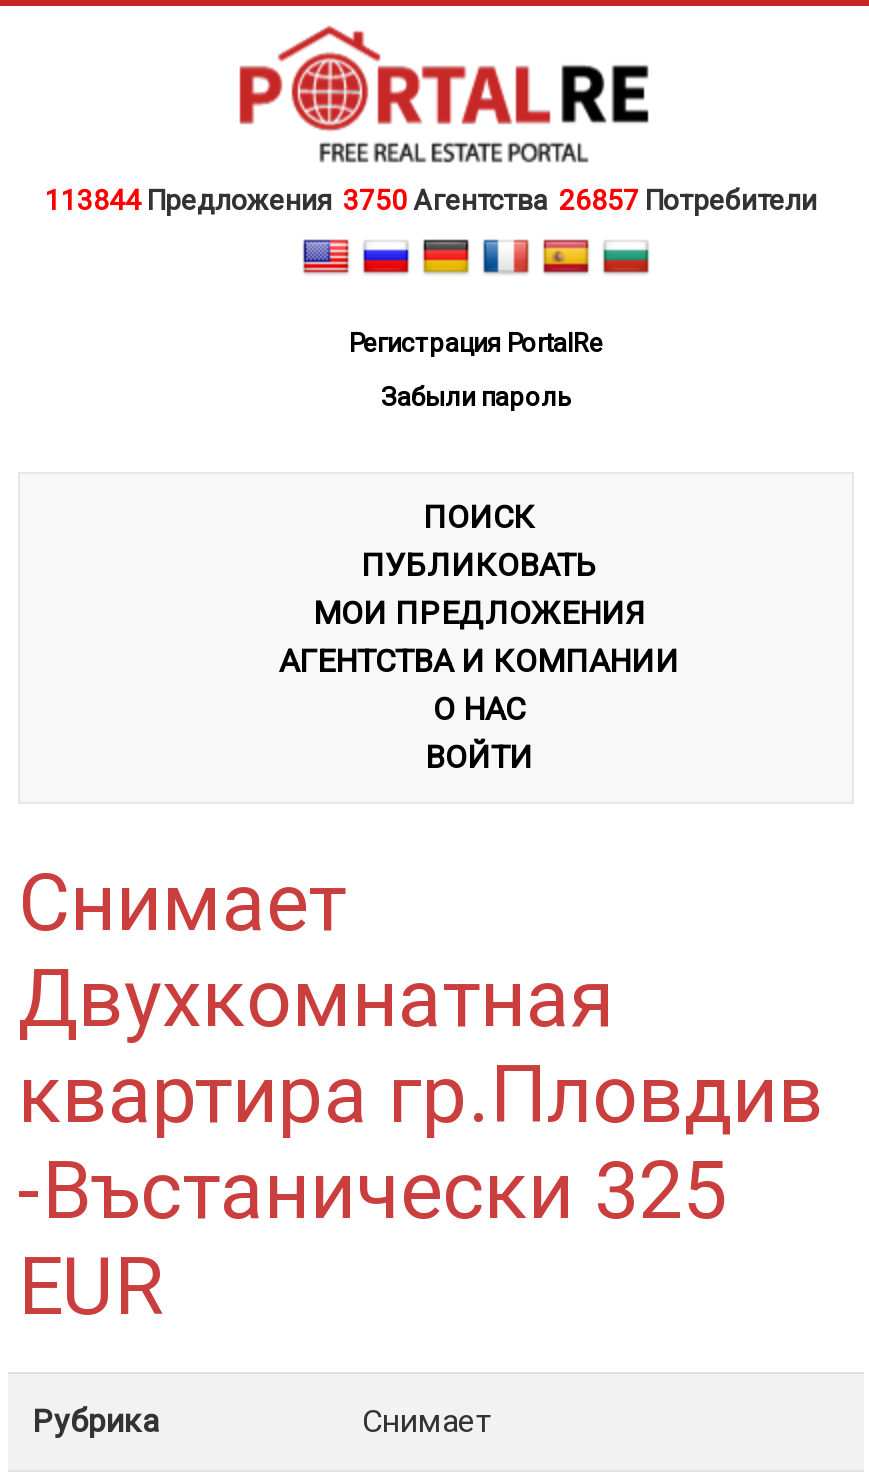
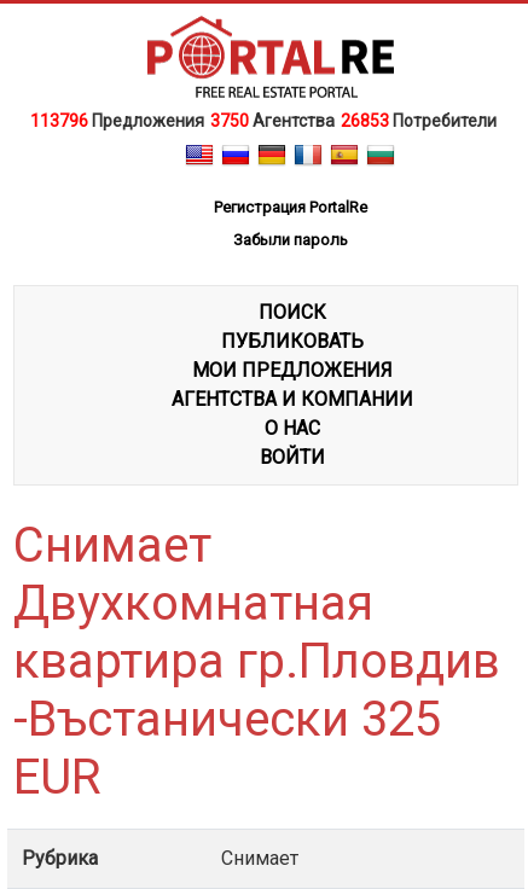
- 113844 Предложения 3750 Агентства 26857 Потребители
+ 113796 Предложения 3750 Агентства 26853 Потребители
